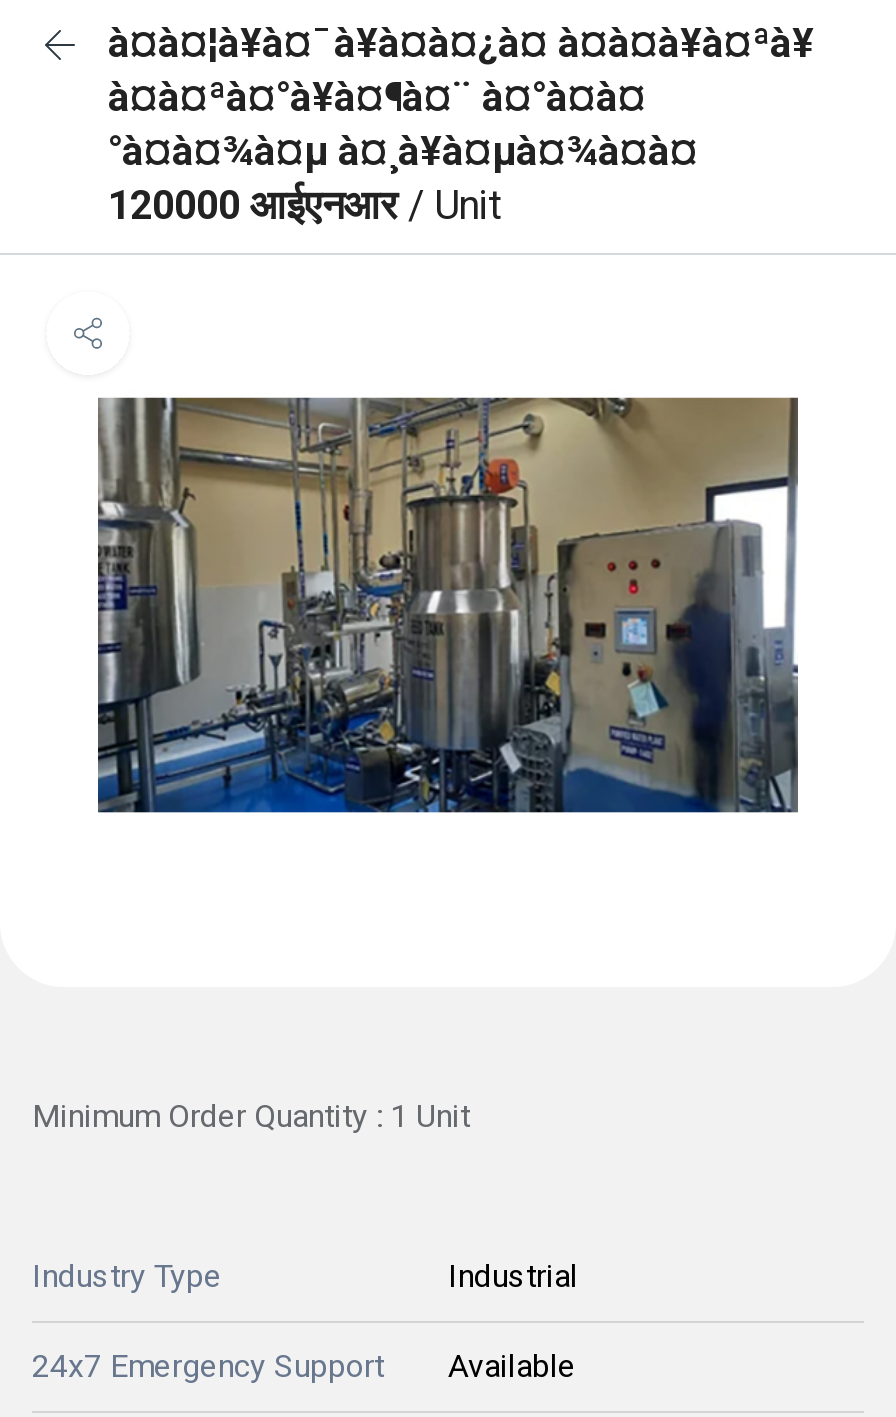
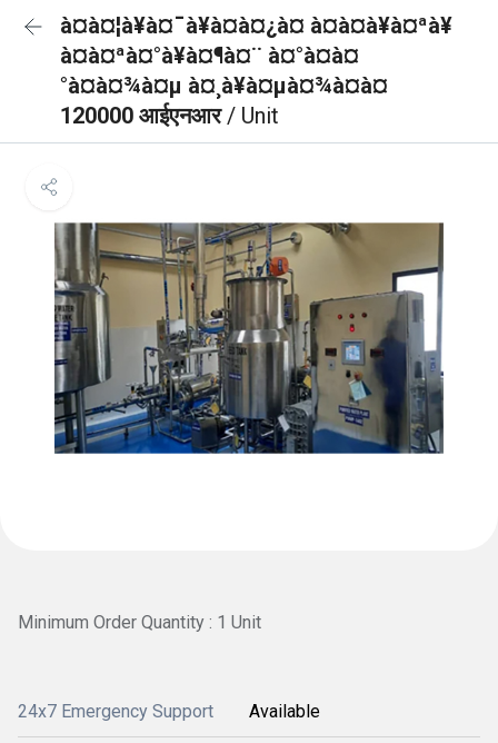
- Industry Type
- Industrial
